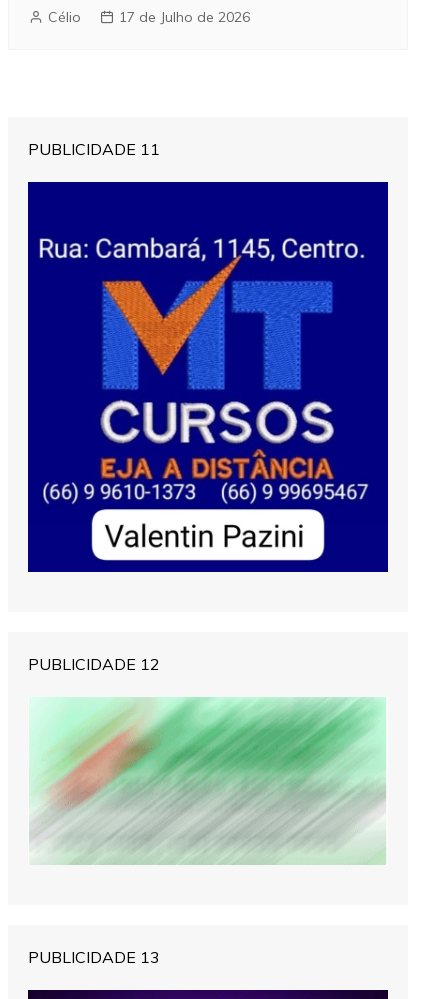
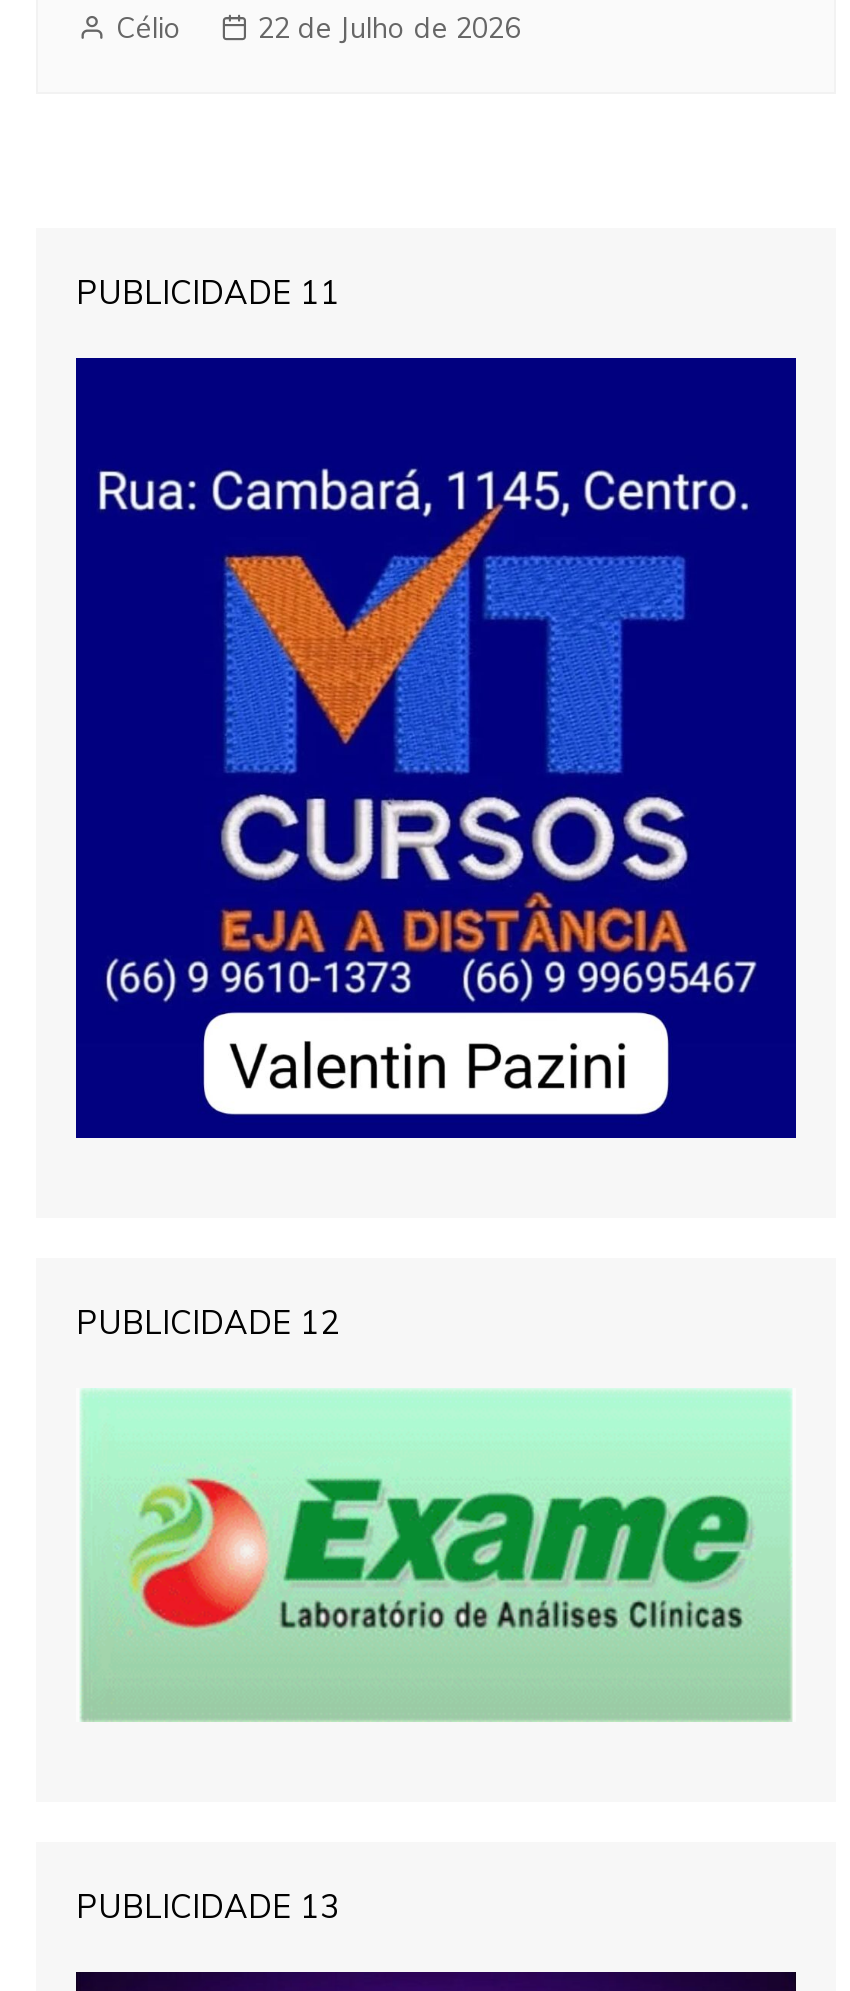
- 17 de Julho de 2026
+ 22 de Julho de 2026

- [image]
+ [image]
